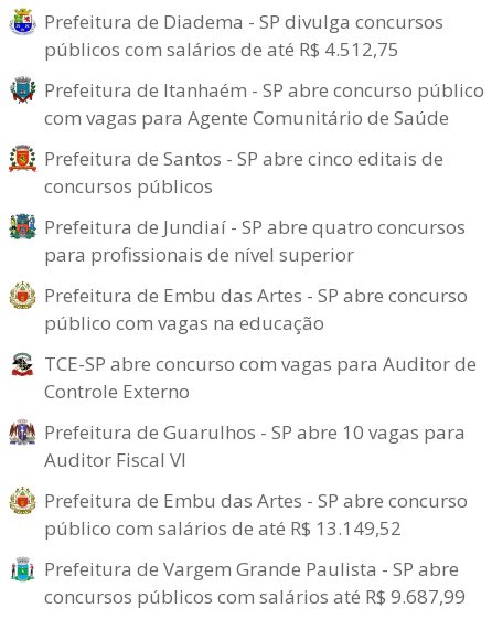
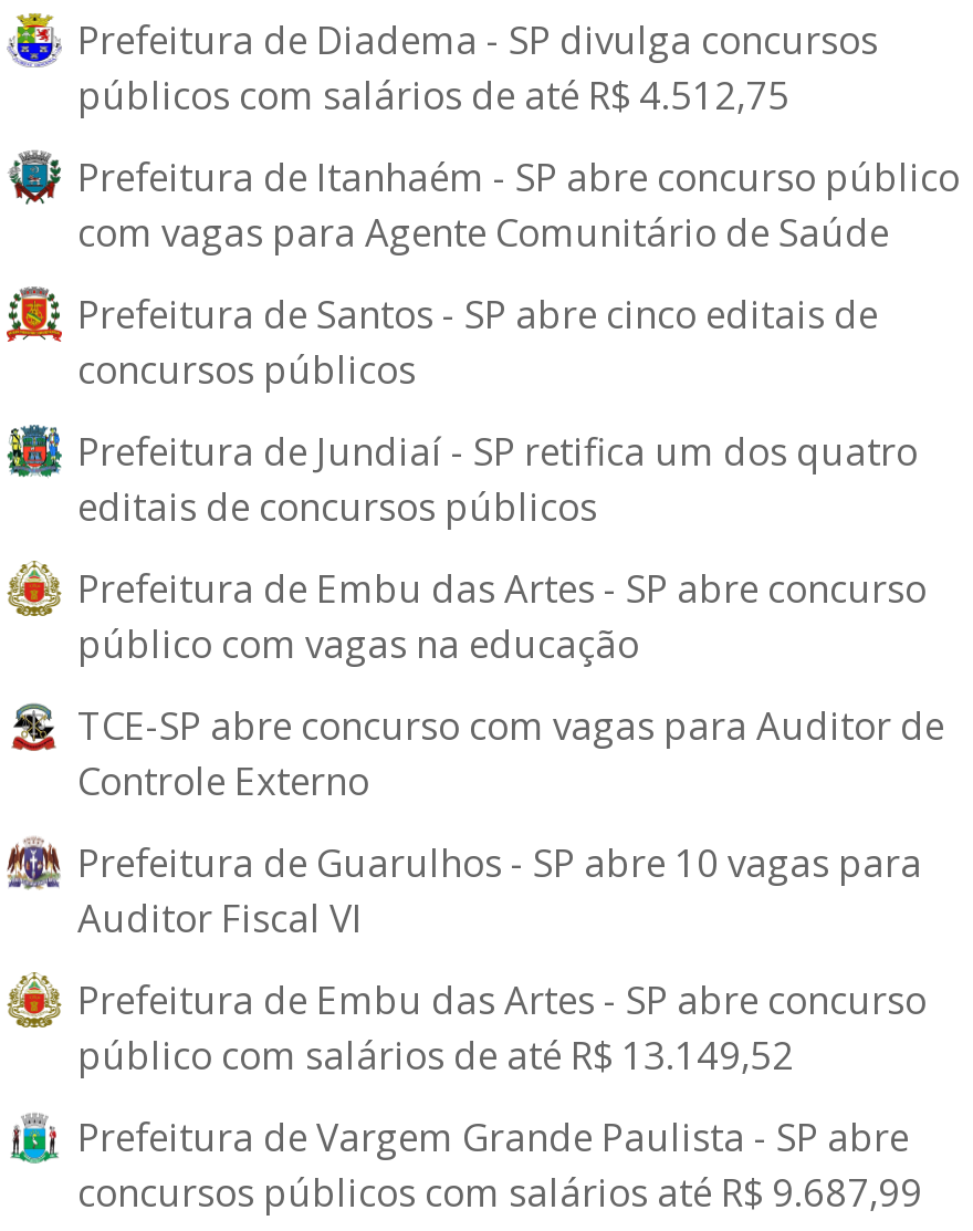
- Prefeitura de Jundiaí - SP abre quatro concursos
- para profissionais de nível superior
+ Prefeitura de Jundiaí - SP retifica um dos quatro
+ editais de concursos públicos
